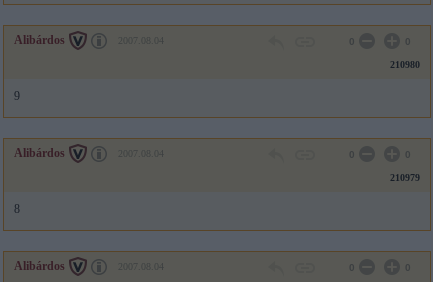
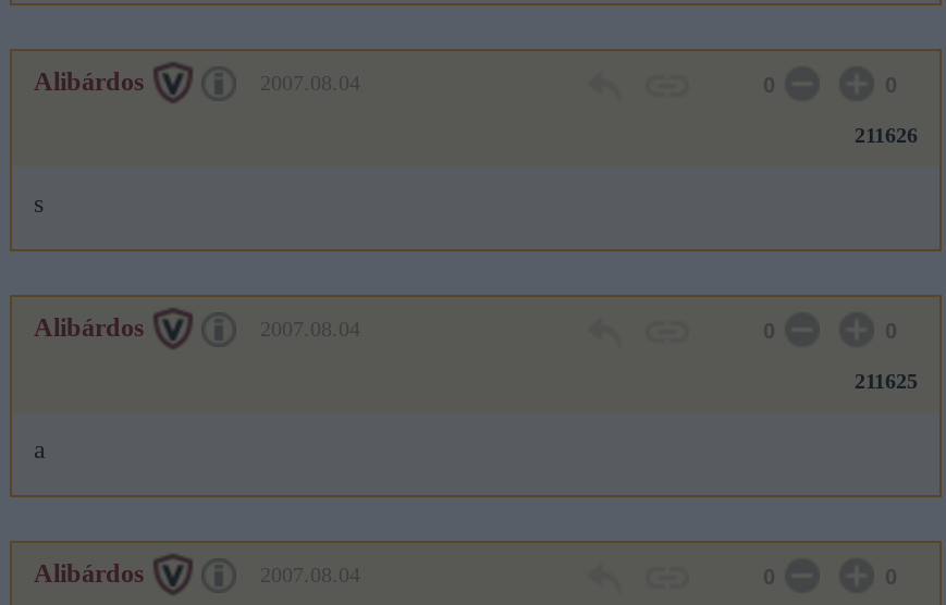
- 210980
+ 211626

- 9
+ s

- 210979
+ 211625

- 8
+ a
